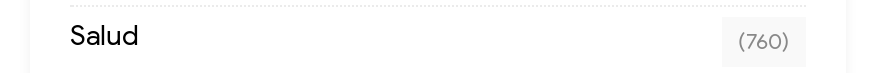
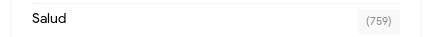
- (760)
+ (759)
